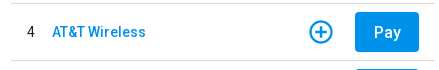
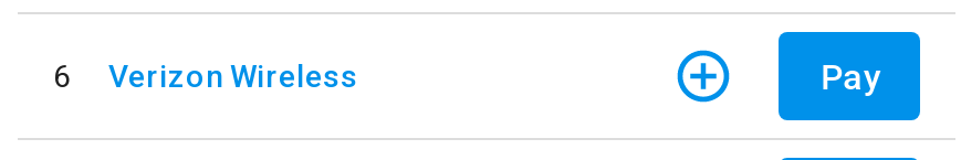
- 4
+ 6

- AT&T Wireless
+ Verizon Wireless
